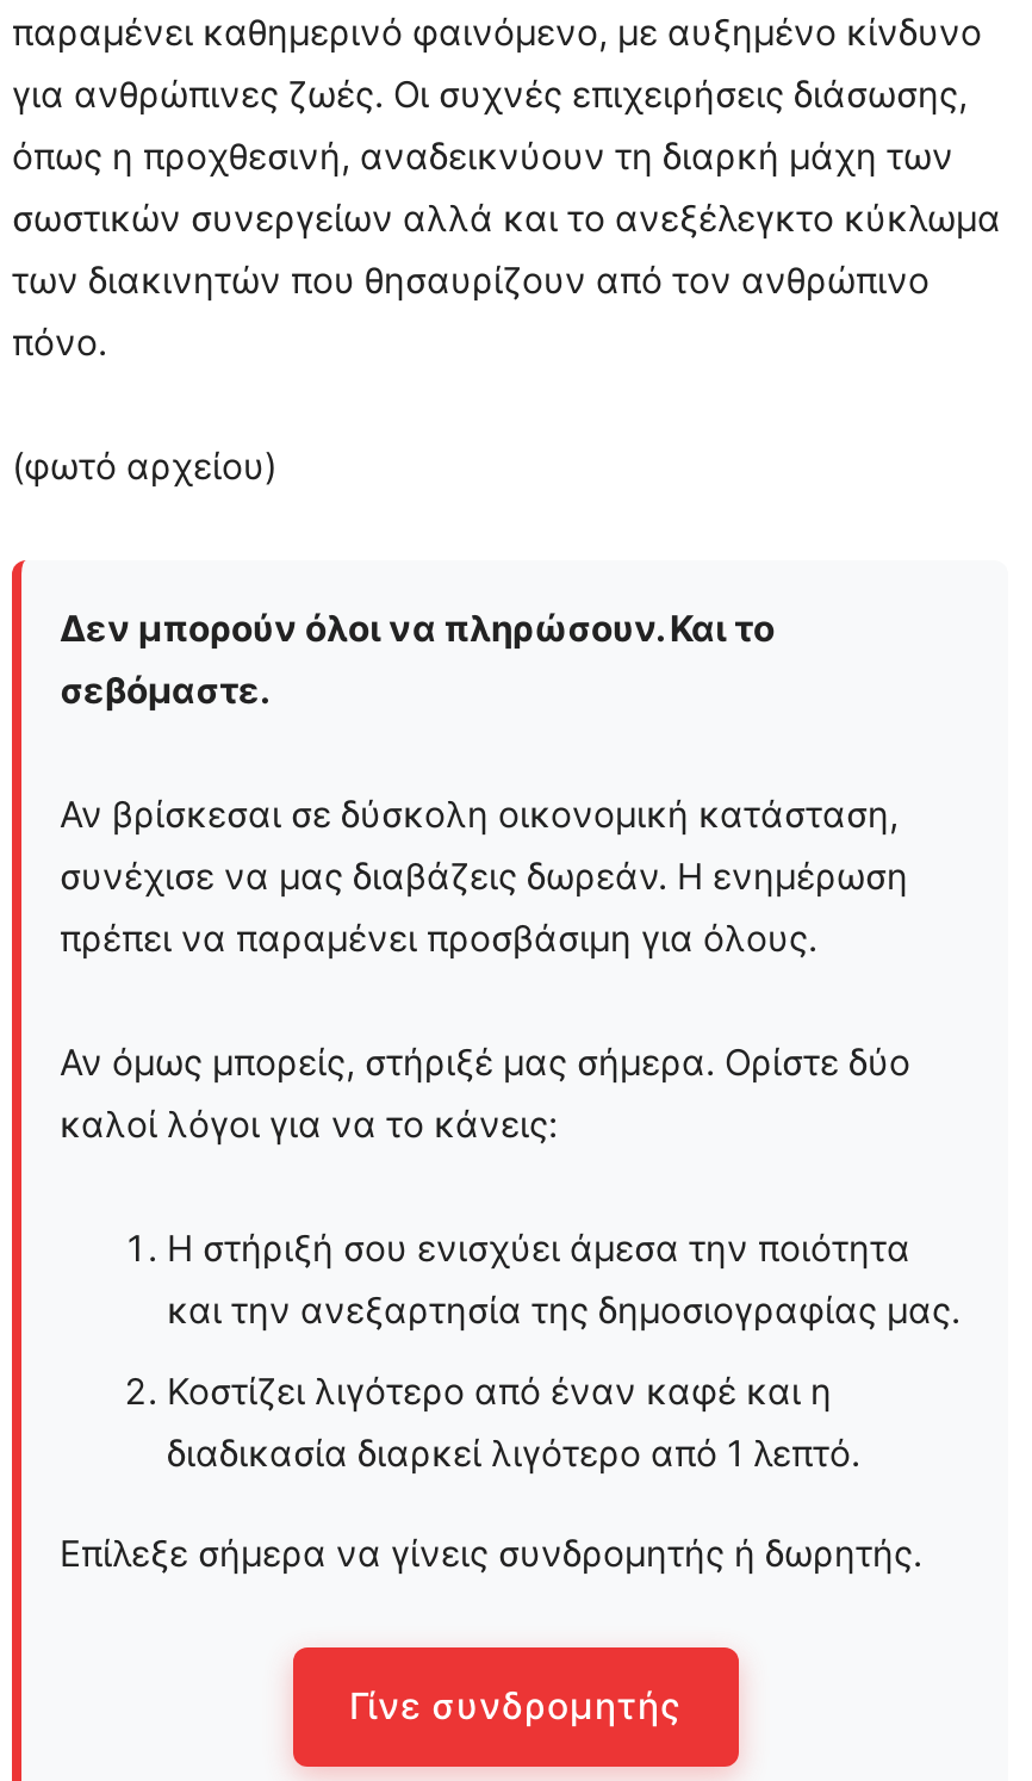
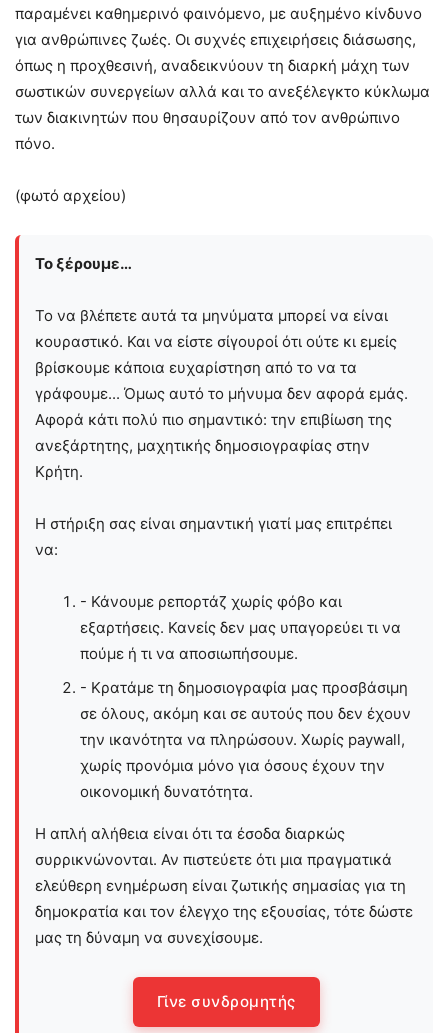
- Δεν μπορούν όλοι να πληρώσουν. Και το
- σεβόμαστε.
+ Το ξέρουμε…

- Αν βρίσκεσαι σε δύσκολη οικονομική κατάσταση,
- συνέχισε να μας διαβάζεις δωρεάν. Η ενημέρωση
- πρέπει να παραμένει προσβάσιμη για όλους.
+ Το να βλέπετε αυτά τα μηνύματα μπορεί να είναι
+ κουραστικό. Και να είστε σίγουροί ότι ούτε κι εμείς
+ βρίσκουμε κάποια ευχαρίστηση από το να τα
+ γράφουμε... Όμως αυτό το μήνυμα δεν αφορά εμάς.
+ Αφορά κάτι πολύ πιο σημαντικό: την επιβίωση της
+ ανεξάρτητης, μαχητικής δημοσιογραφίας στην
+ Kρήτη.

- Αν όμως μπορείς, στήριξέ μας σήμερα. Ορίστε δύο
- καλοί λόγοι για να το κάνεις:
+ Η στήριξη σας είναι σημαντική γιατί μας επιτρέπει
+ να:

- Η στήριξή σου ενισχύει άμεσα την ποιότητα
- και την ανεξαρτησία της δημοσιογραφίας μας.
+ - Κάνουμε ρεπορτάζ χωρίς φόβο και
+ εξαρτήσεις. Κανείς δεν μας υπαγορεύει τι να
+ πούμε ή τι να αποσιωπήσουμε.

- Κοστίζει λιγότερο από έναν καφέ και η
- διαδικασία διαρκεί λιγότερο από 1 λεπτό.
+ - Κρατάμε τη δημοσιογραφία μας προσβάσιμη
+ σε όλους, ακόμη και σε αυτούς που δεν έχουν
+ την ικανότητα να πληρώσουν. Χωρίς paywall,
+ χωρίς προνόμια μόνο για όσους έχουν την
+ οικονομική δυνατότητα.

- Επίλεξε σήμερα να γίνεις συνδρομητής ή δωρητής.
+ Η απλή αλήθεια είναι ότι τα έσοδα διαρκώς
+ συρρικνώνονται. Αν πιστεύετε ότι μια πραγματικά
+ ελεύθερη ενημέρωση είναι ζωτικής σημασίας για τη
+ δημοκρατία και τον έλεγχο της εξουσίας, τότε δώστε
+ μας τη δύναμη να συνεχίσουμε.
